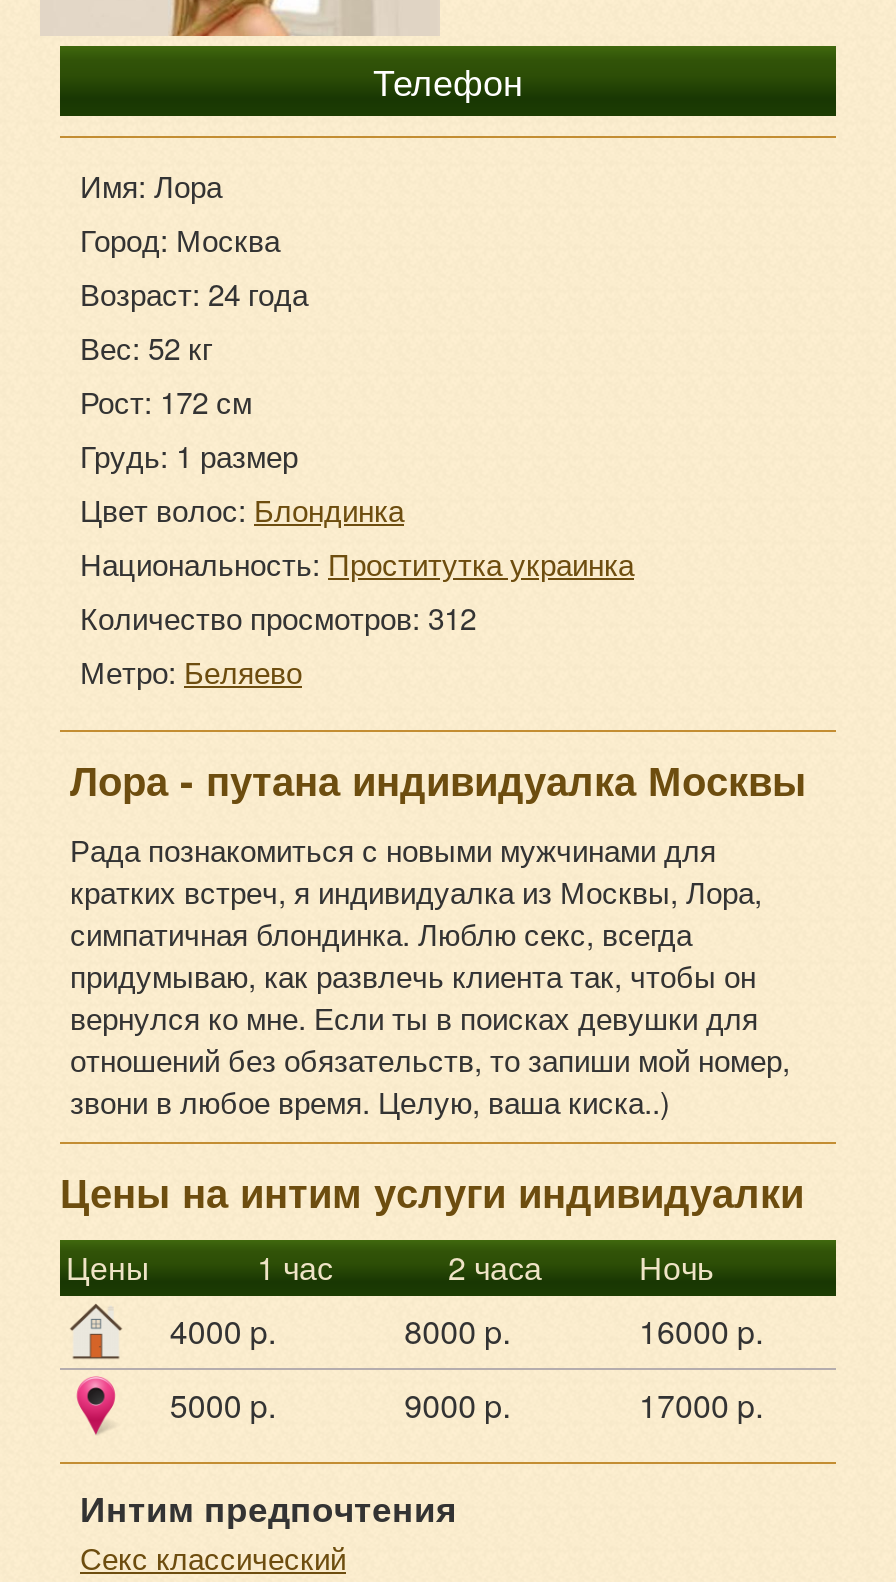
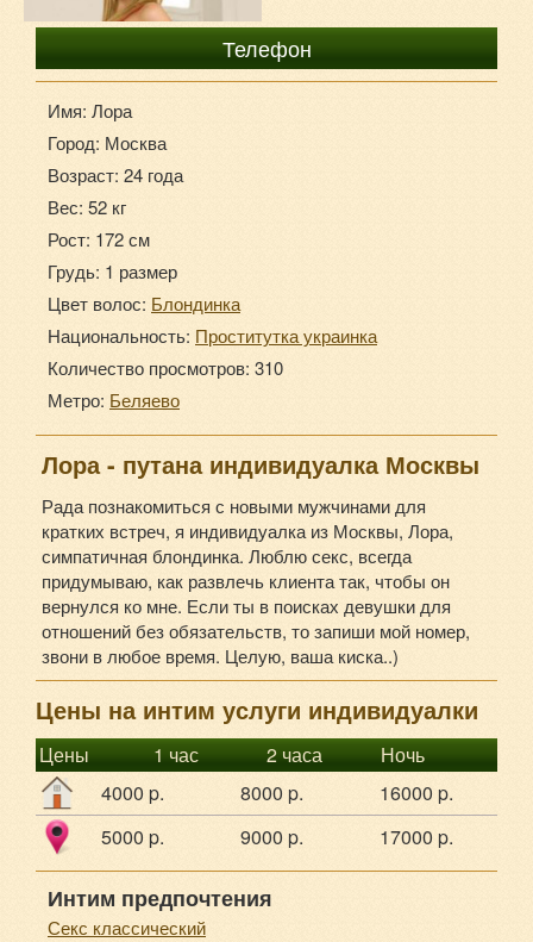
- Количество просмотров: 312
+ Количество просмотров: 310
